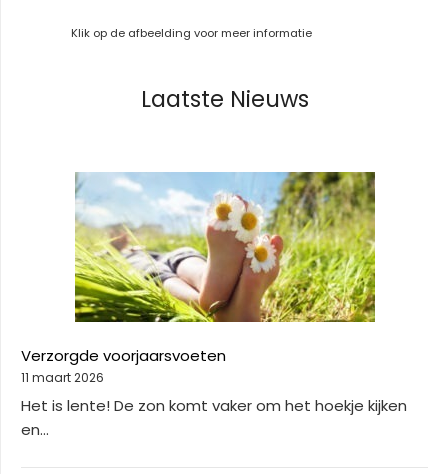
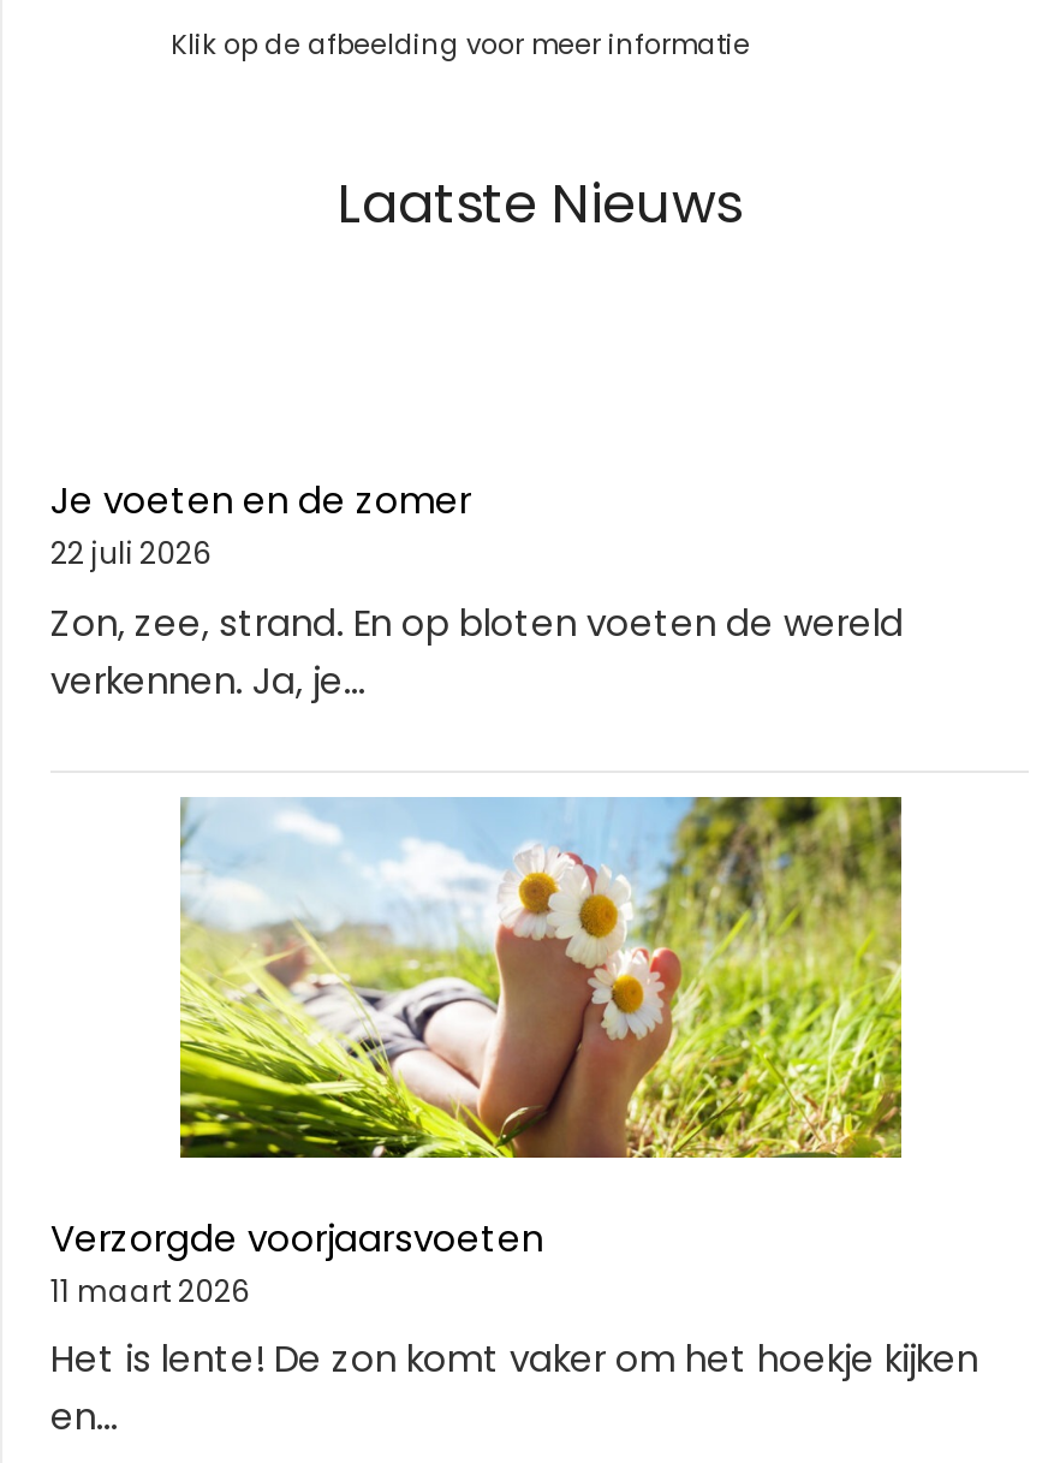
+ Je voeten en de zomer
+ 22 juli 2026
+ Zon, zee, strand. En op bloten voeten de wereld
+ verkennen. Ja, je...
